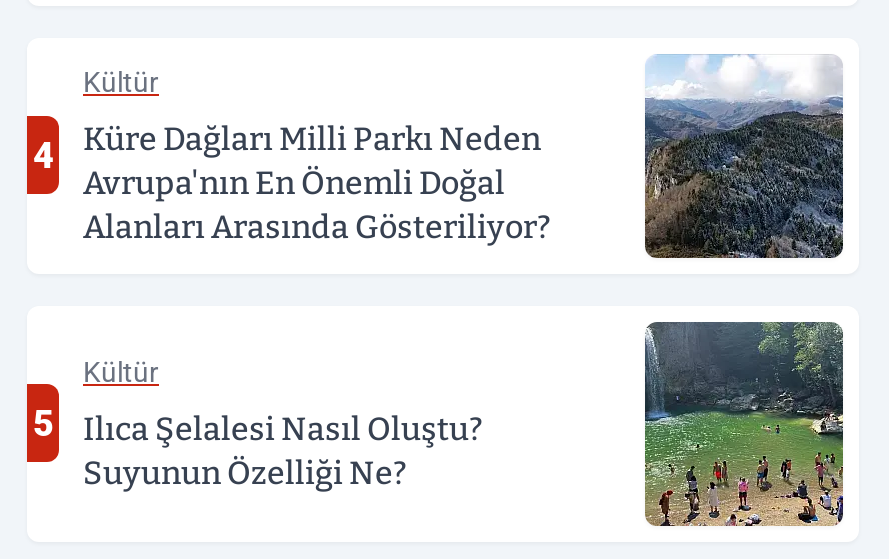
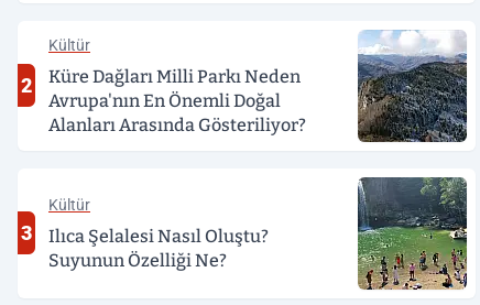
- 4 Küre Dağları Milli Parkı Neden
+ 2 Küre Dağları Milli Parkı Neden

- 5 Ilıca Şelalesi Nasıl Oluştu?
+ 3 Ilıca Şelalesi Nasıl Oluştu?
